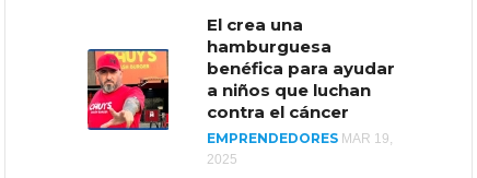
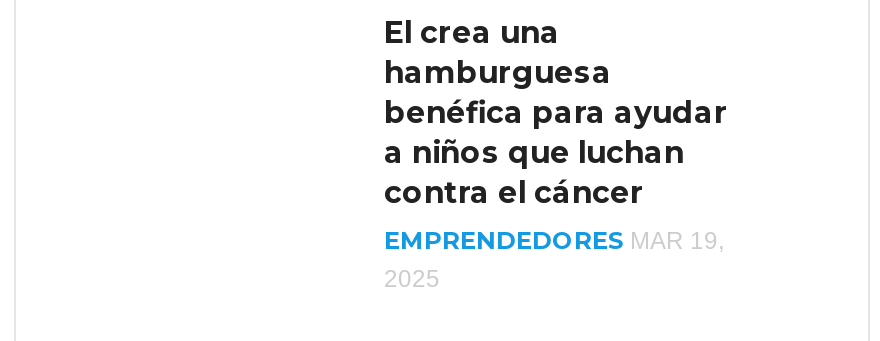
- [image]
